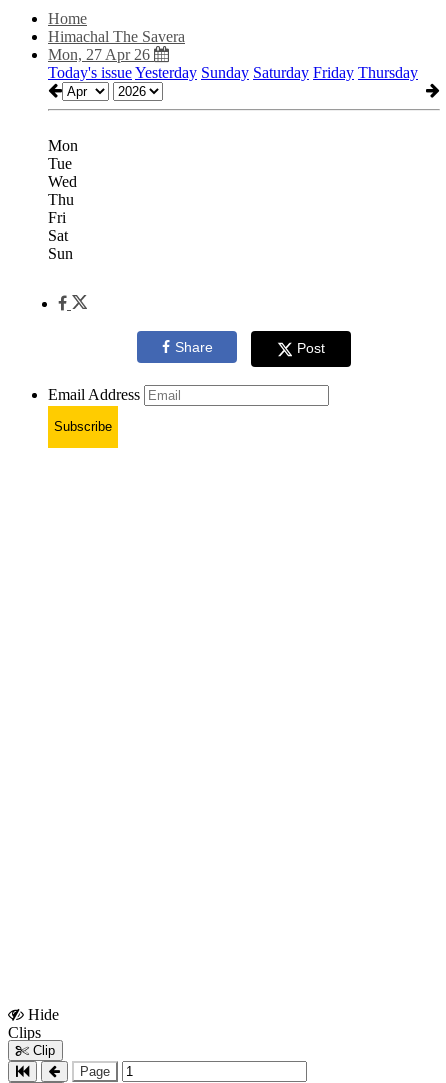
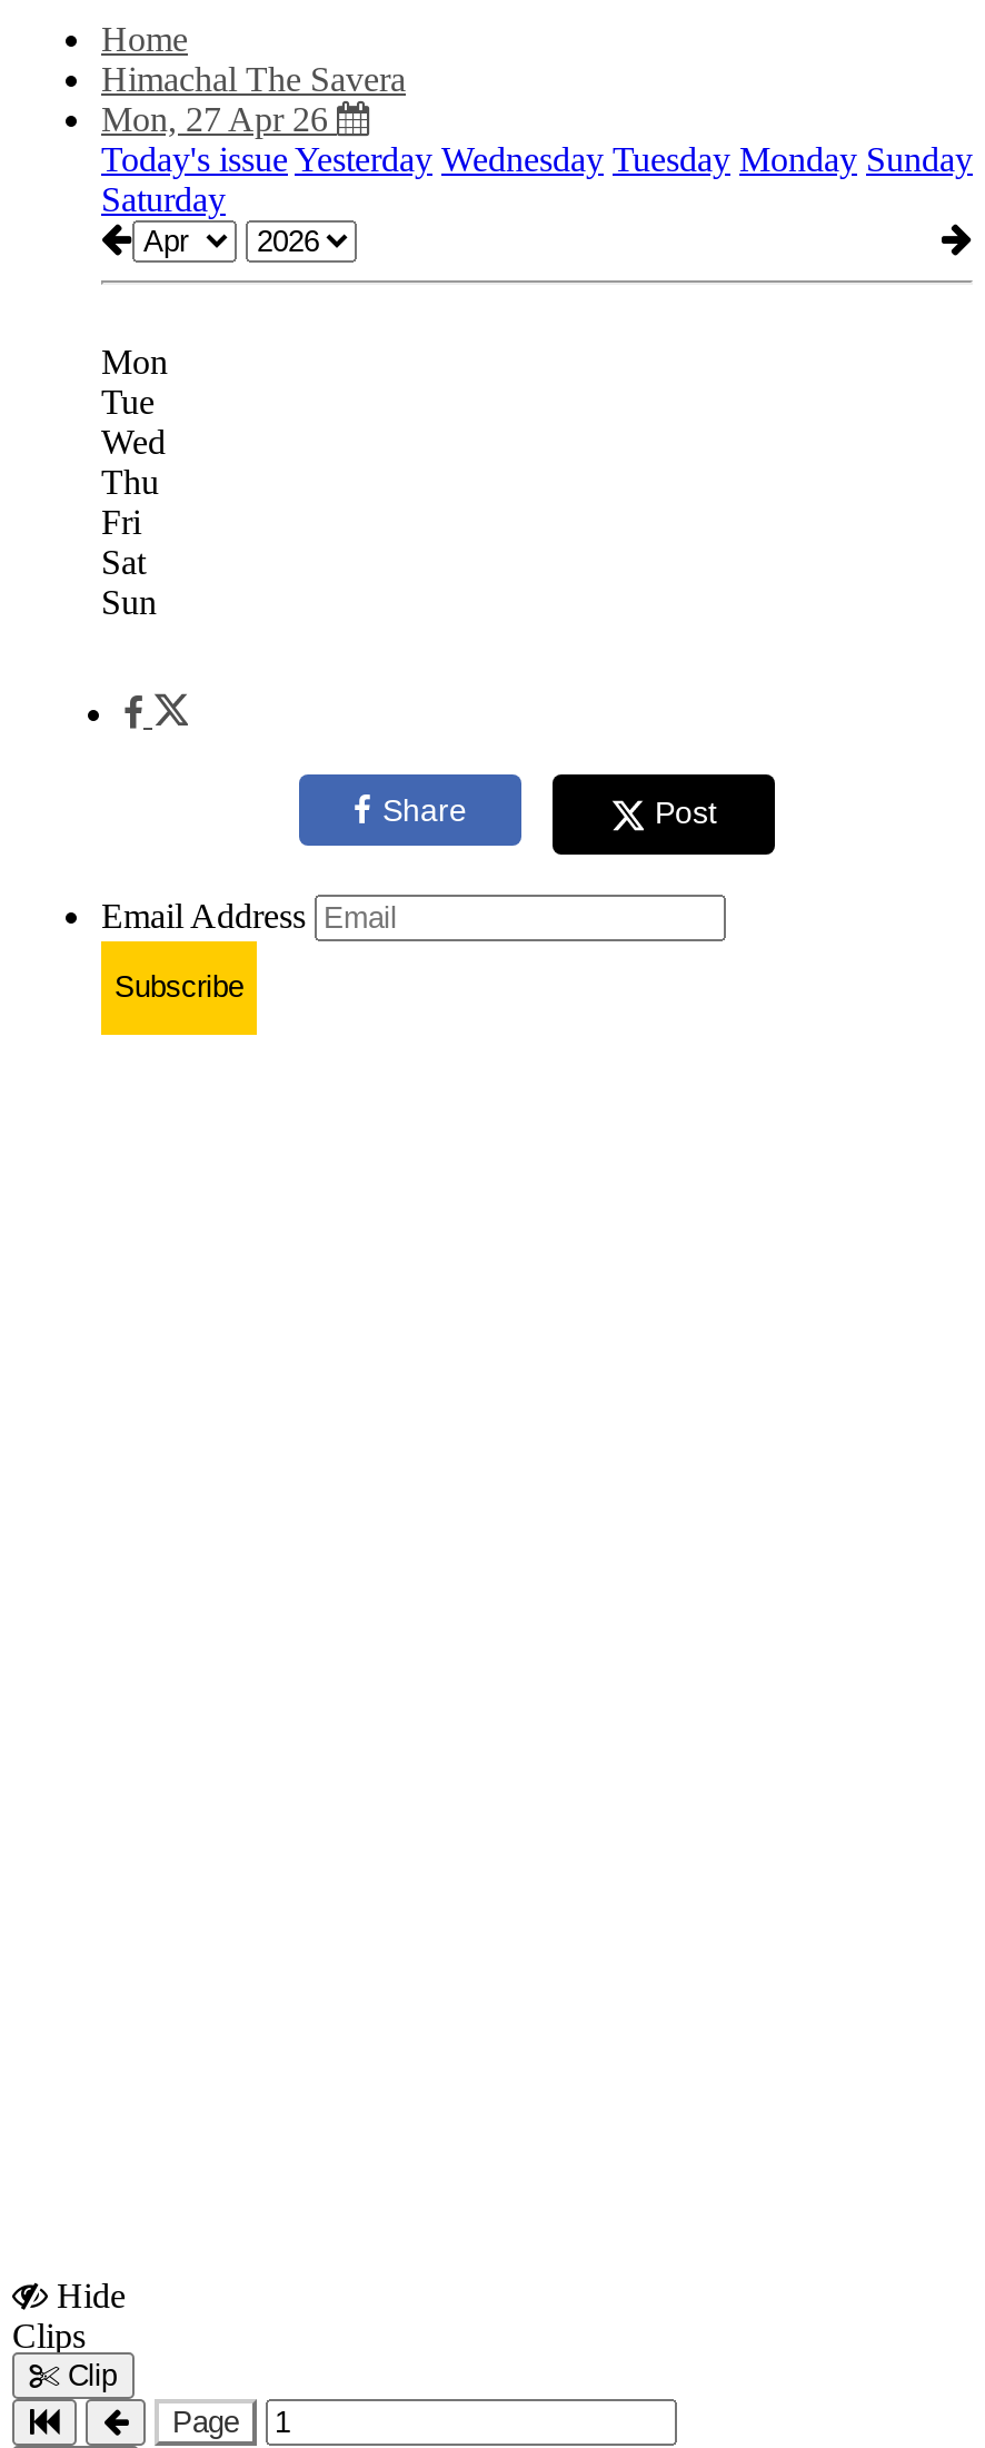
- Today's issue Yesterday Sunday Saturday Friday Thursday
+ Today's issue Yesterday Wednesday Tuesday Monday Sunday
+ Saturday
